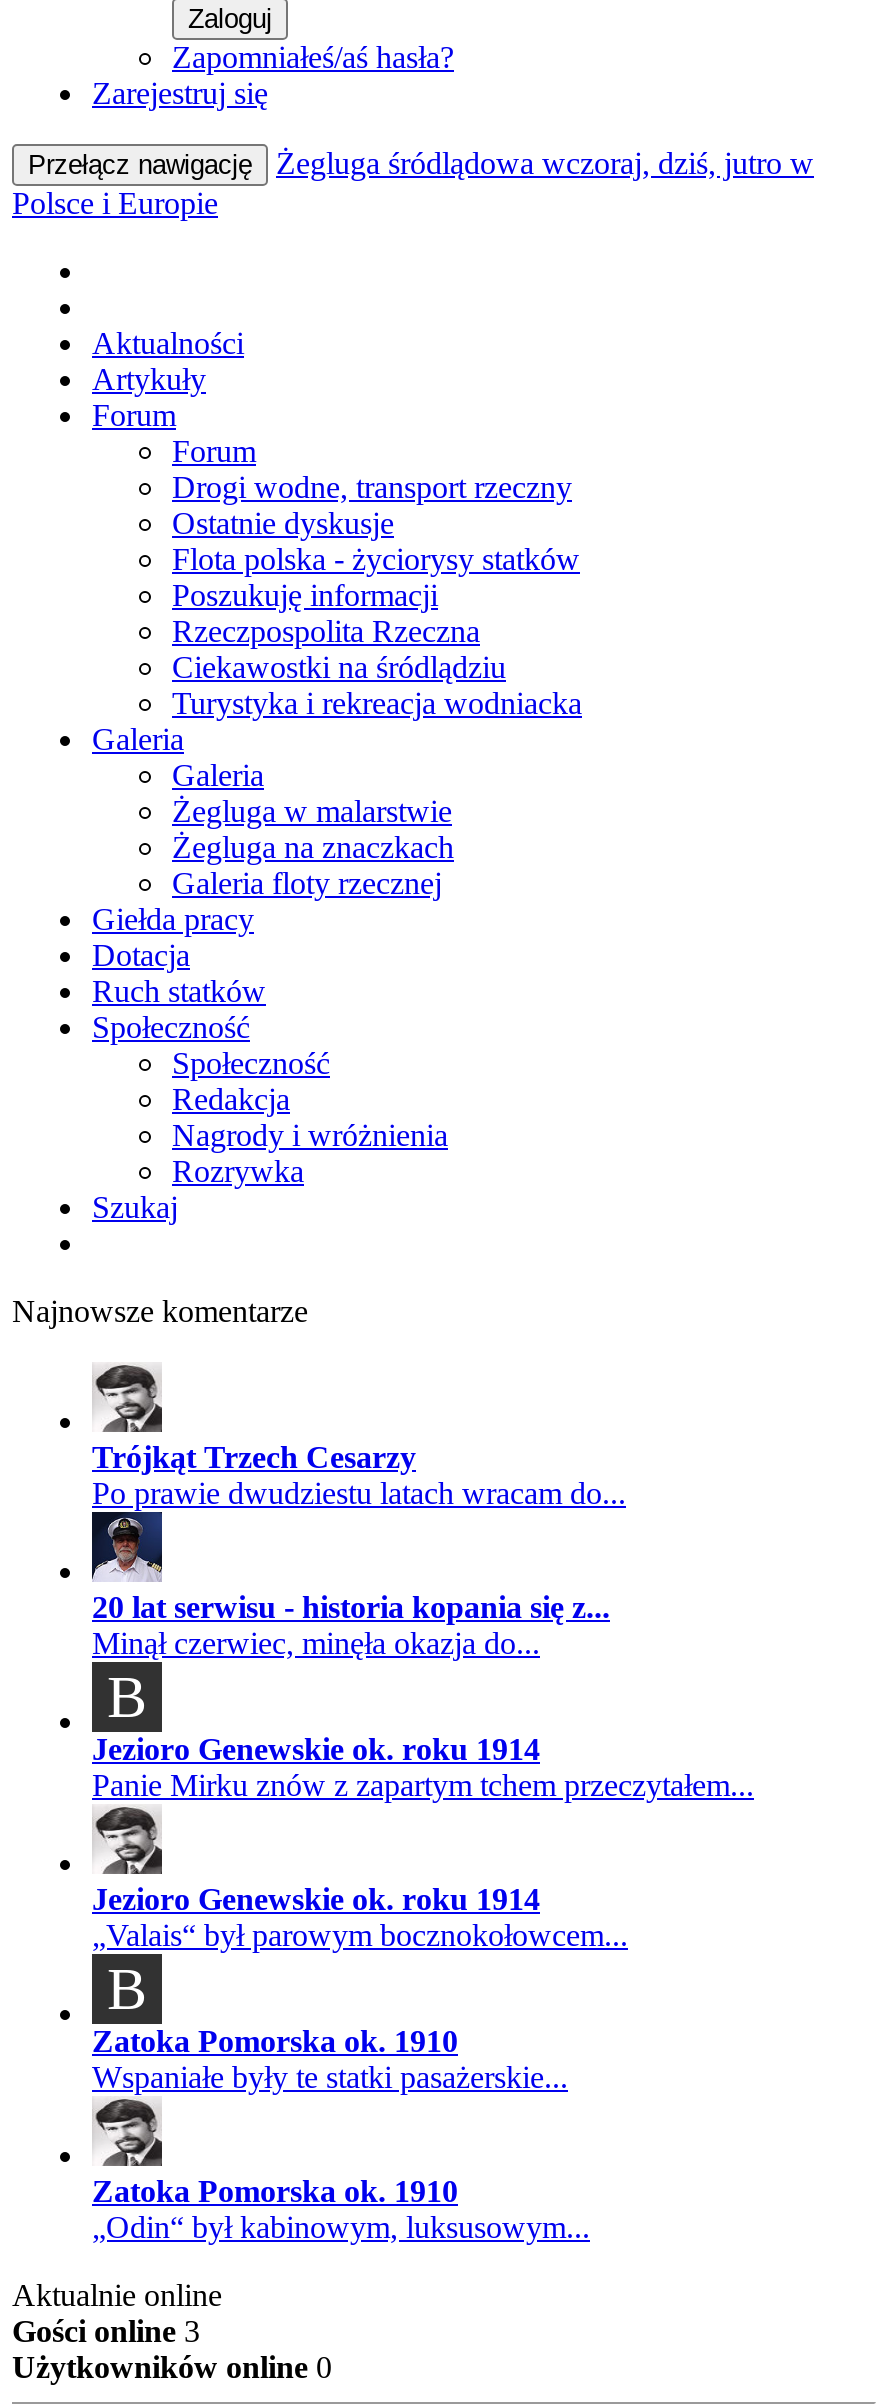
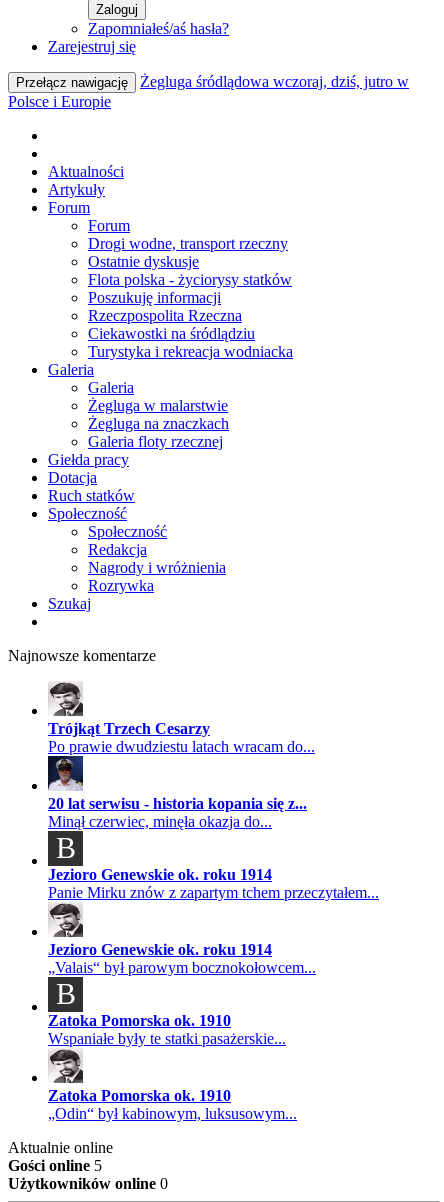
- Gości online 3
+ Gości online 5
